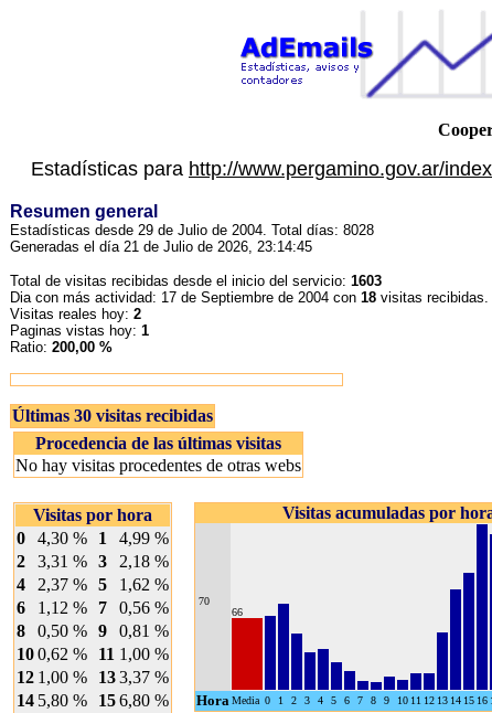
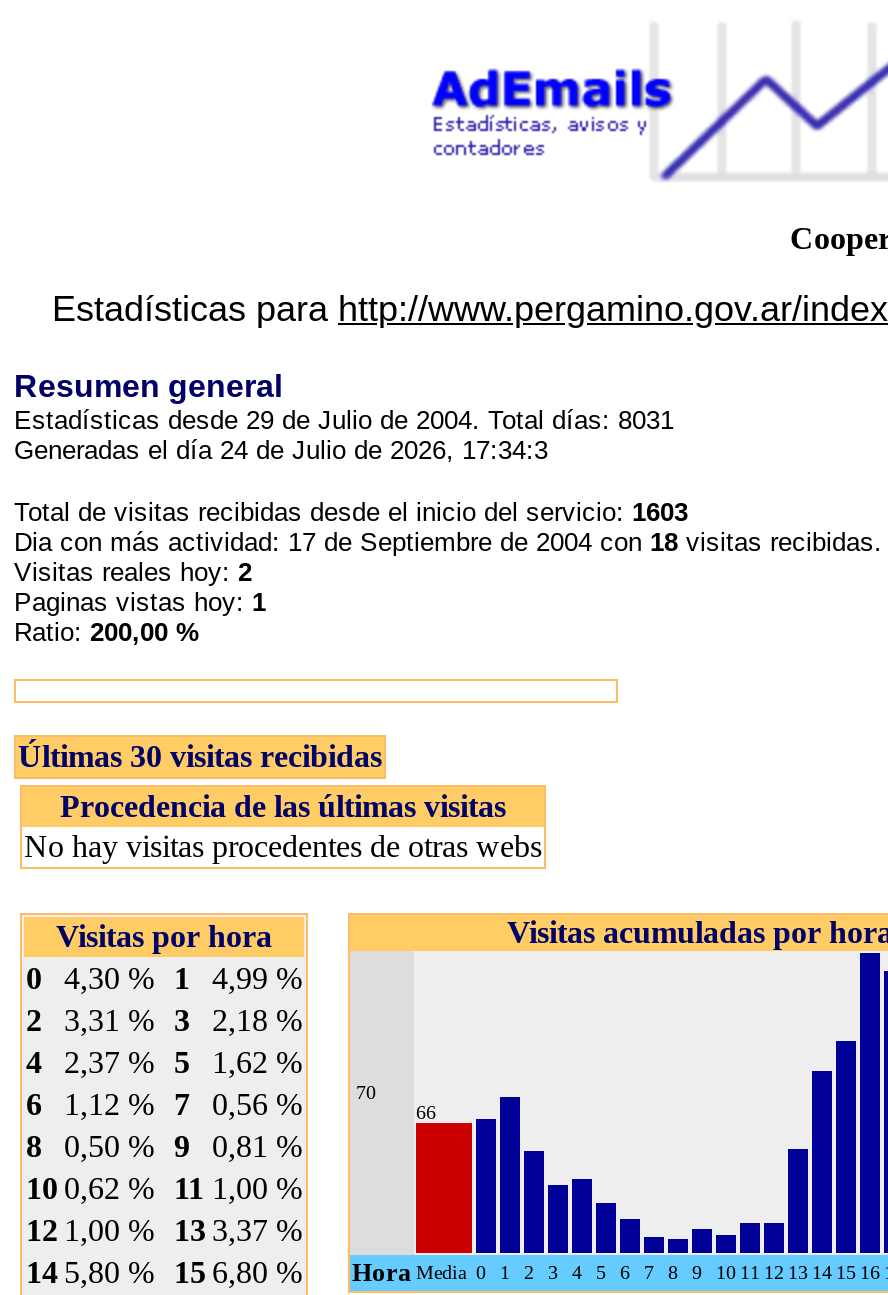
- Estadísticas desde 29 de Julio de 2004. Total días: 8028
+ Estadísticas desde 29 de Julio de 2004. Total días: 8031

- Generadas el día 21 de Julio de 2026, 23:14:45
+ Generadas el día 24 de Julio de 2026, 17:34:3
